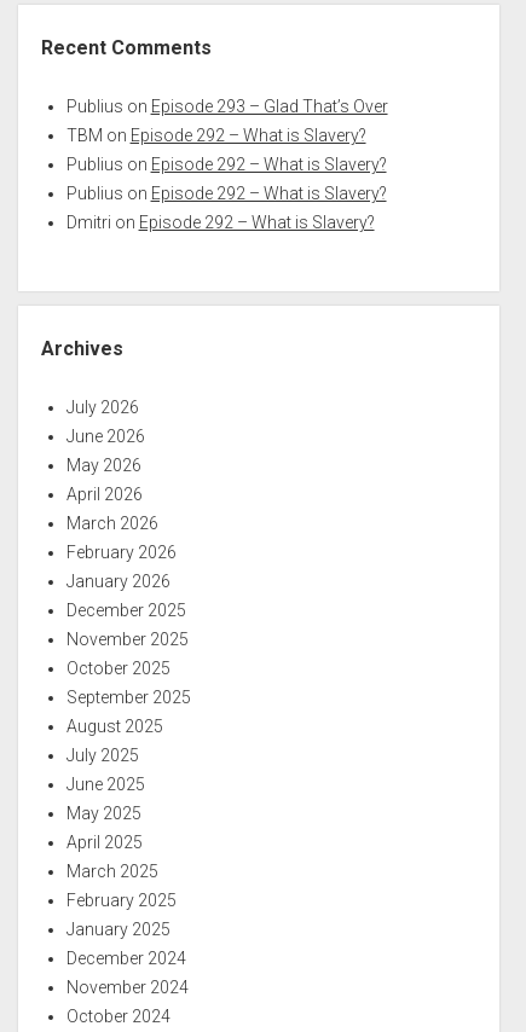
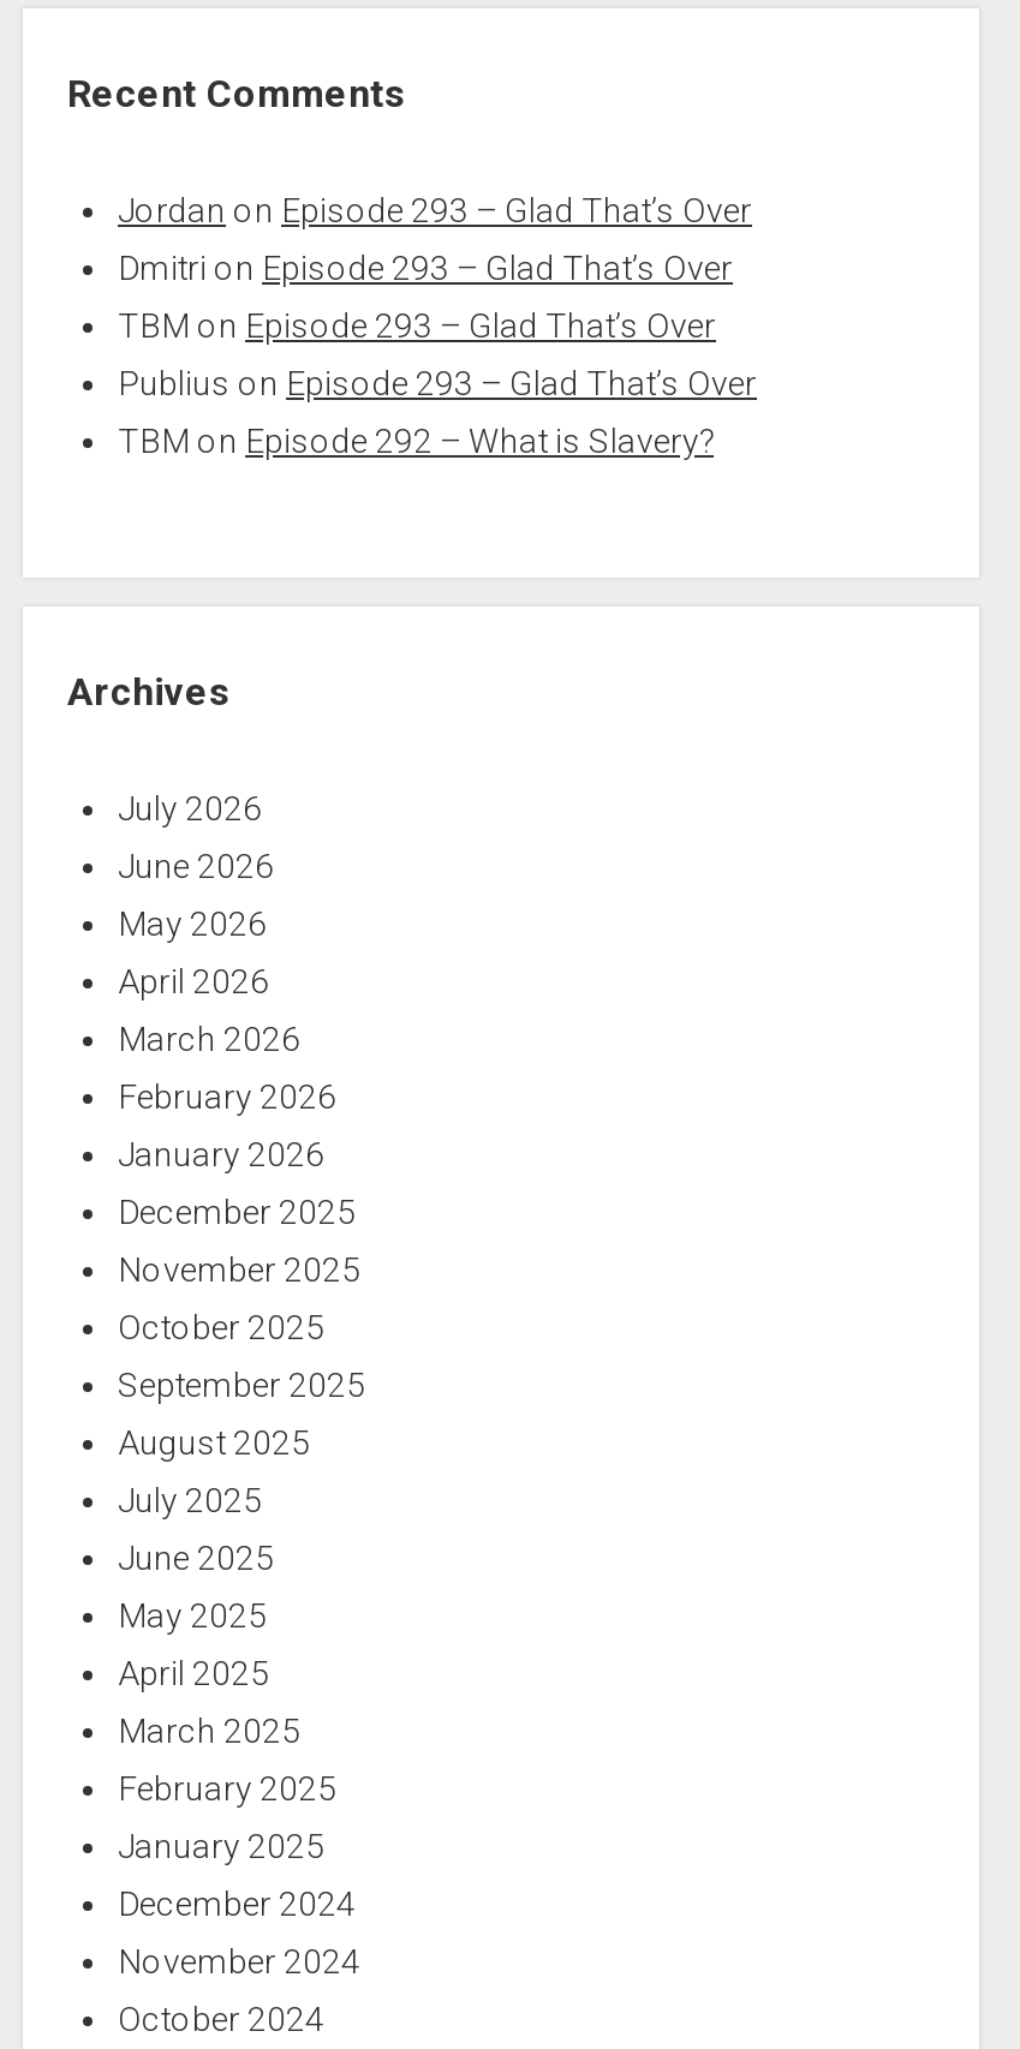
+ Jordan on Episode 293 – Glad That’s Over
+ Dmitri on Episode 293 – Glad That’s Over
+ TBM on Episode 293 – Glad That’s Over

moved down: Publius on Episode 293 – Glad That’s Over | TBM on Episode 292 – What is Slavery?

- Publius on Episode 292 – What is Slavery?
- Publius on Episode 292 – What is Slavery?
- Dmitri on Episode 292 – What is Slavery?
